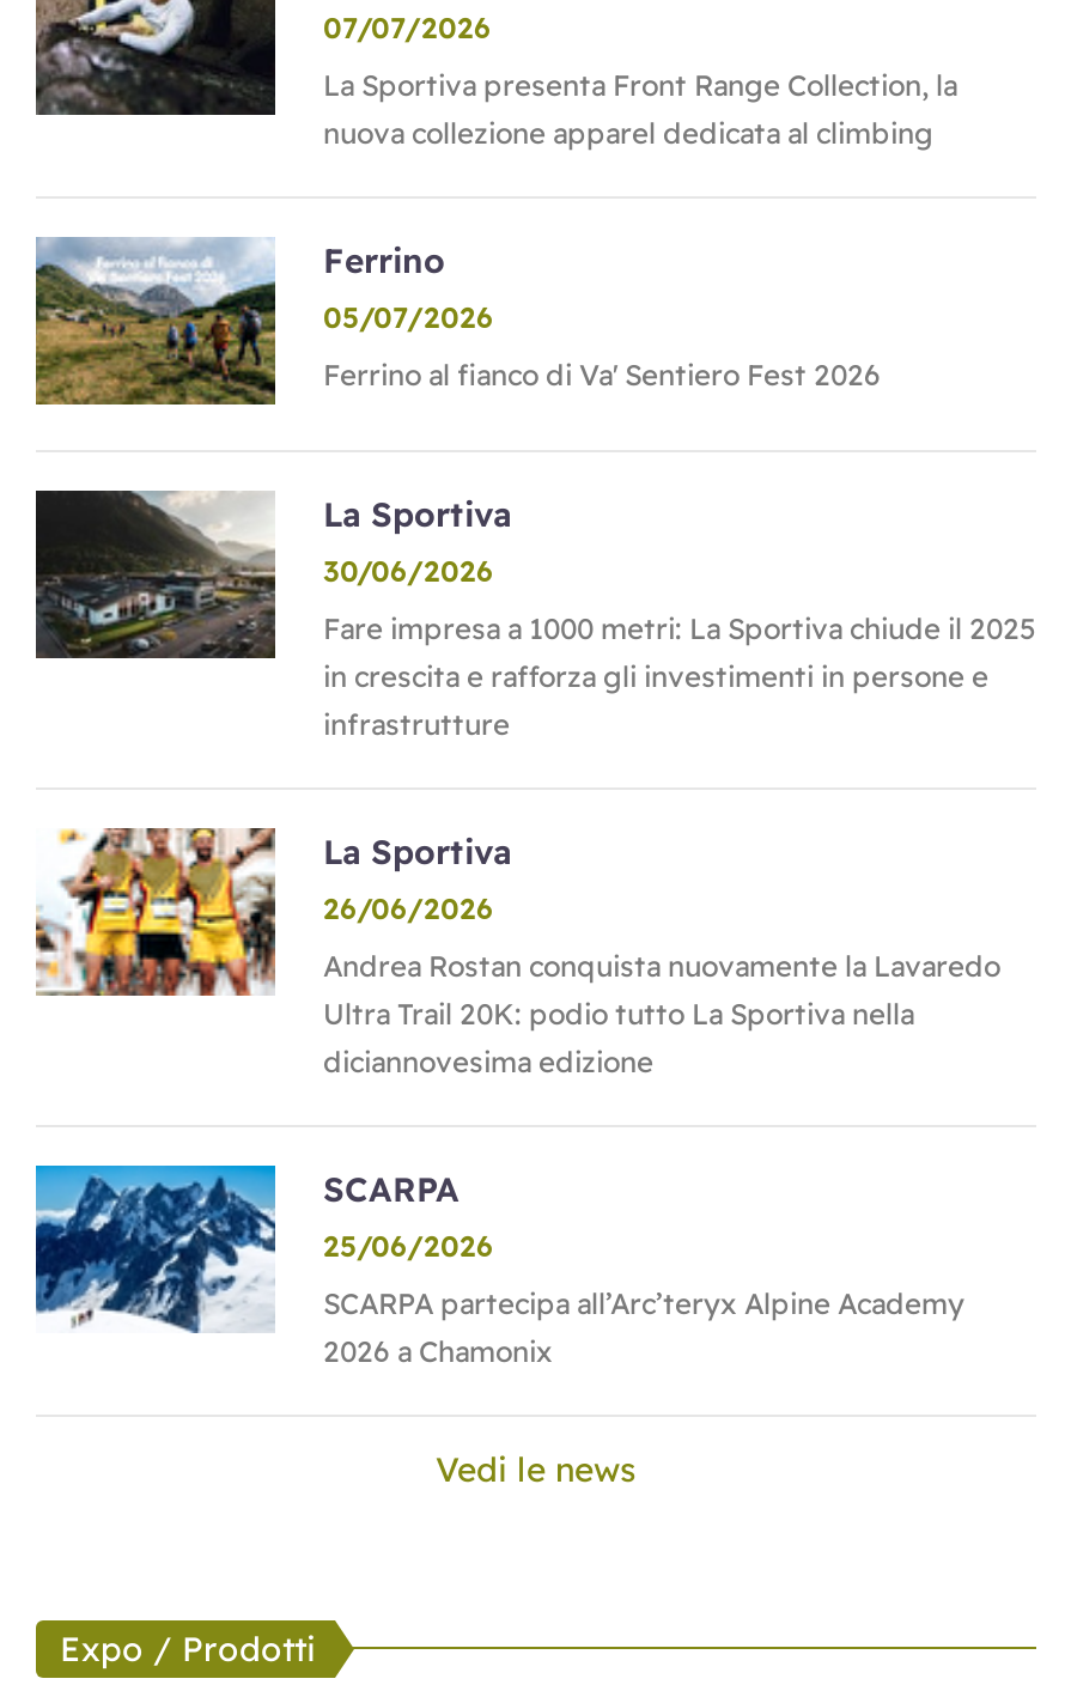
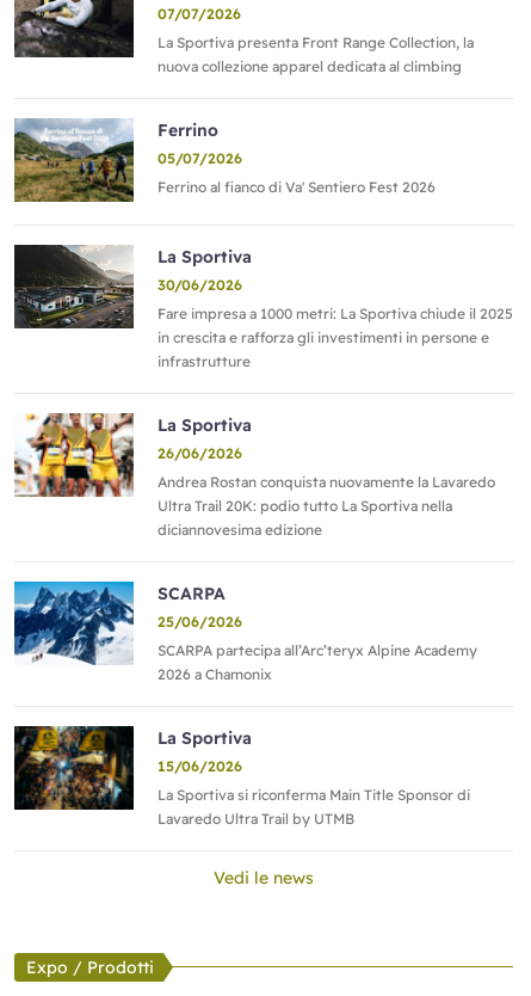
+ [image]
+ La Sportiva
+ 15/06/2026
+ La Sportiva si riconferma Main Title Sponsor di
+ Lavaredo Ultra Trail by UTMB
